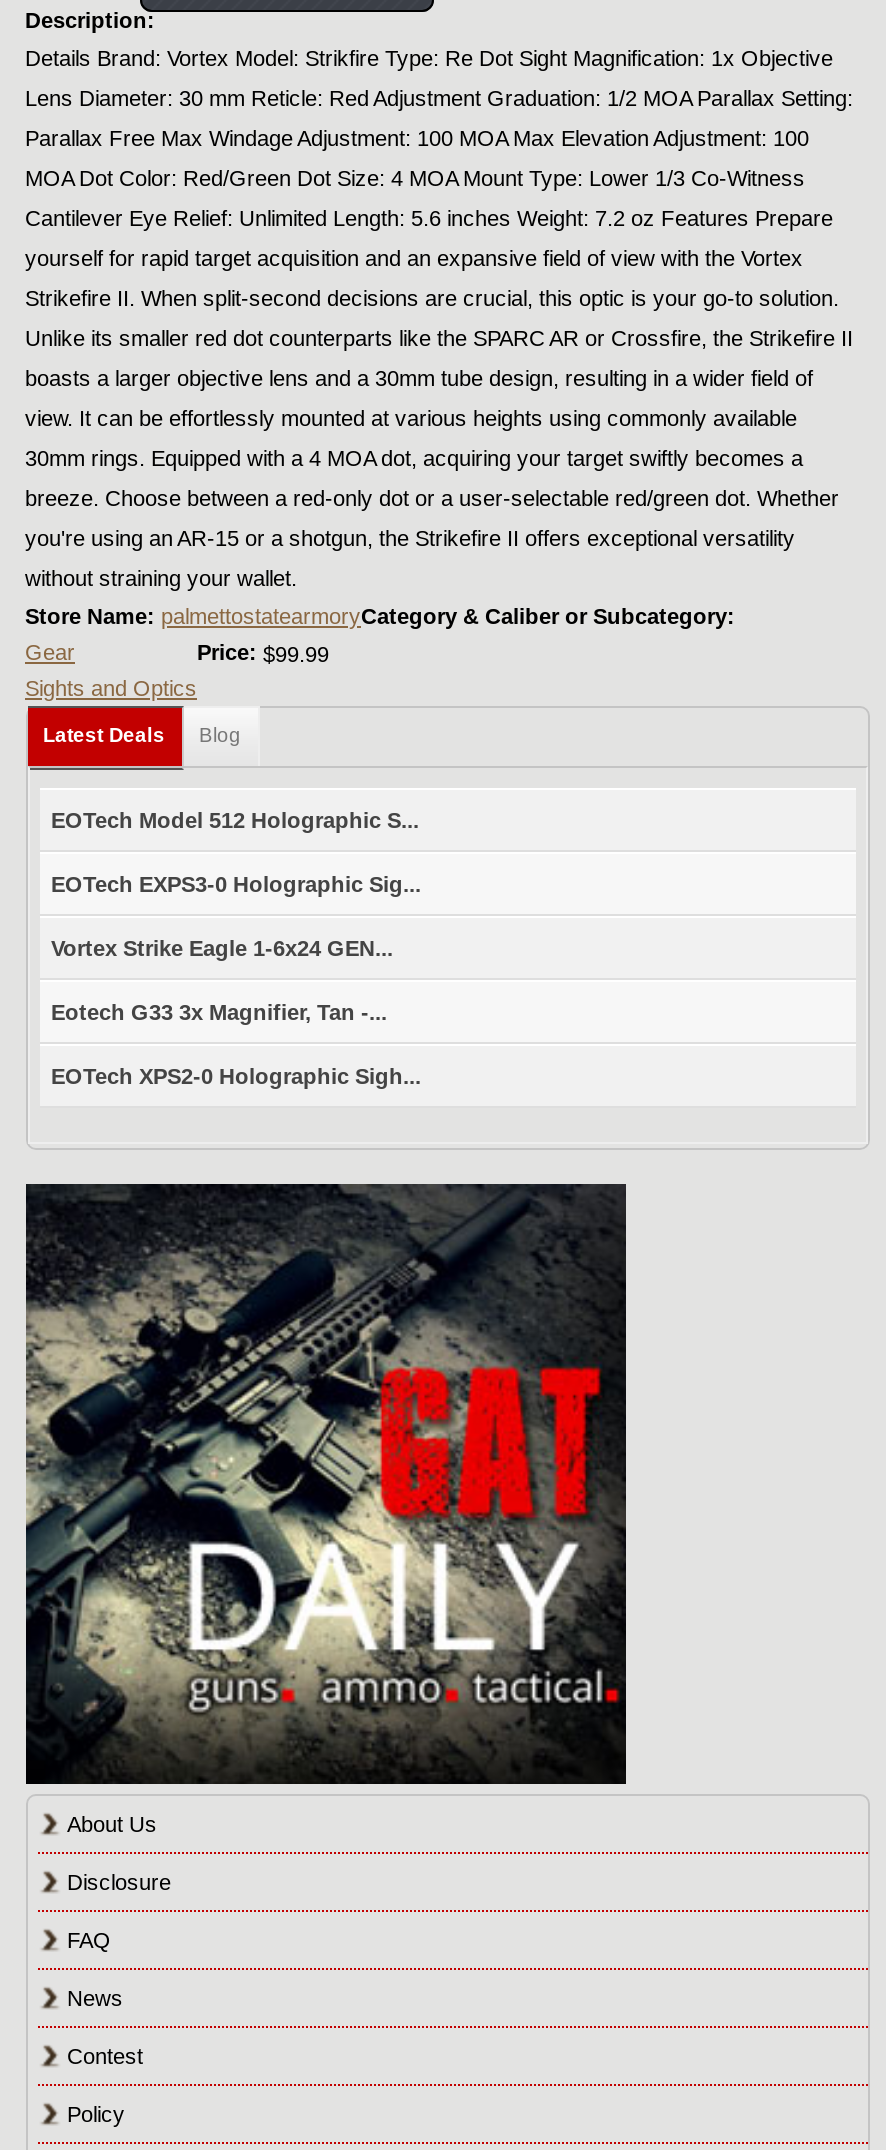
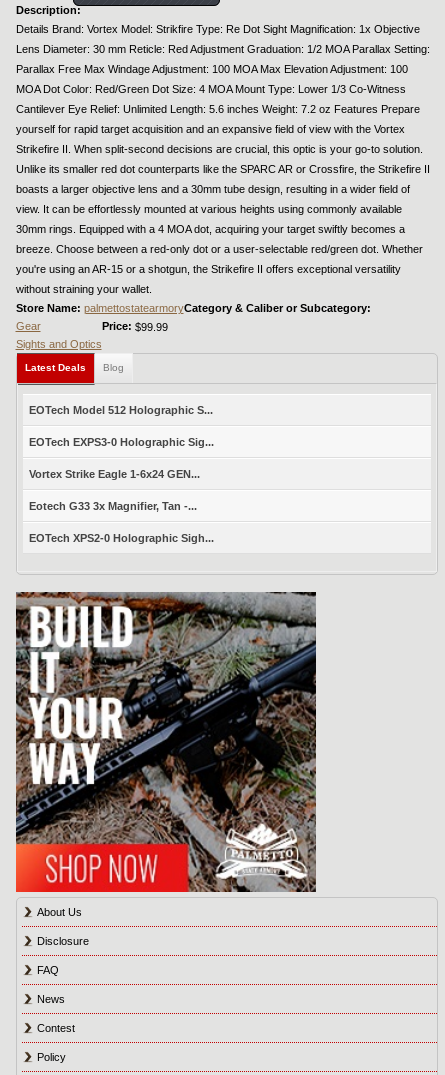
- [image]
+ [image]
